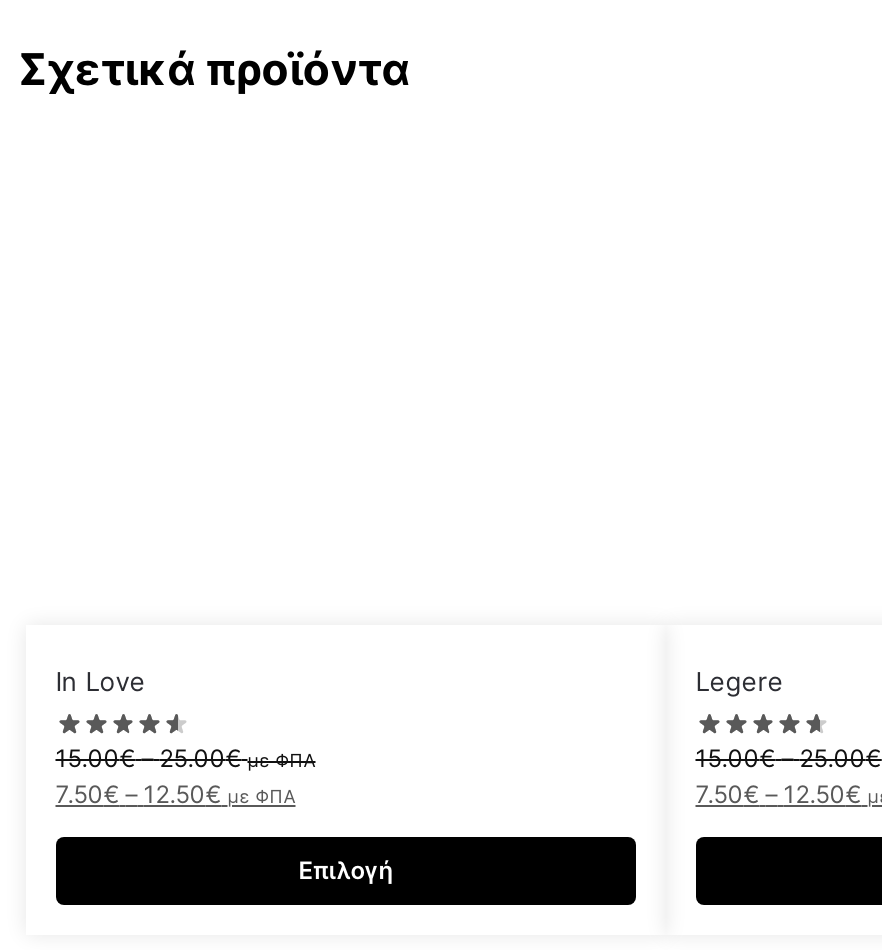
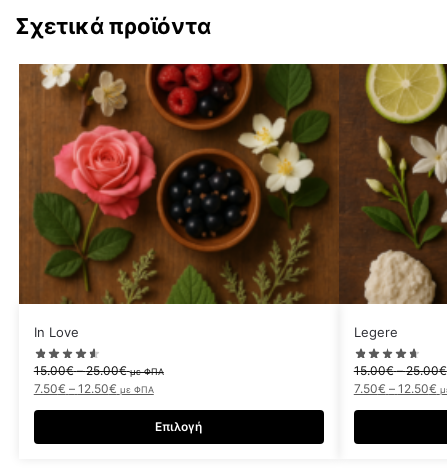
+ [image]
